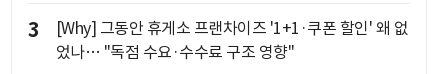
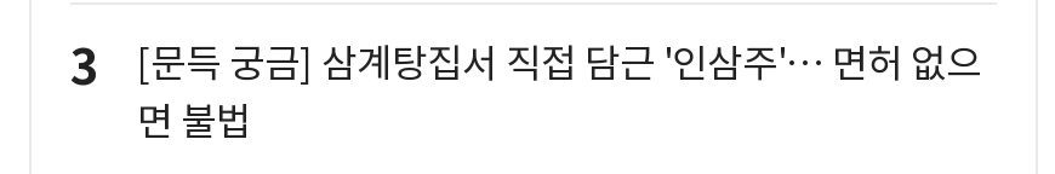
- [Why] 그동안 휴게소 프랜차이즈 '1+1·쿠폰 할인' 왜 없
- 었나… "독점 수요·수수료 구조 영향"
+ [문득 궁금] 삼계탕집서 직접 담근 '인삼주'… 면허 없으
+ 면 불법
